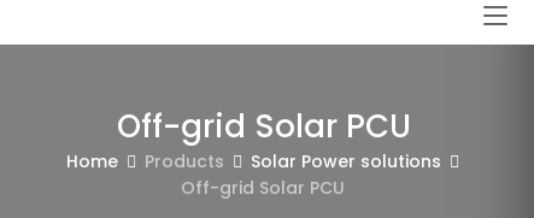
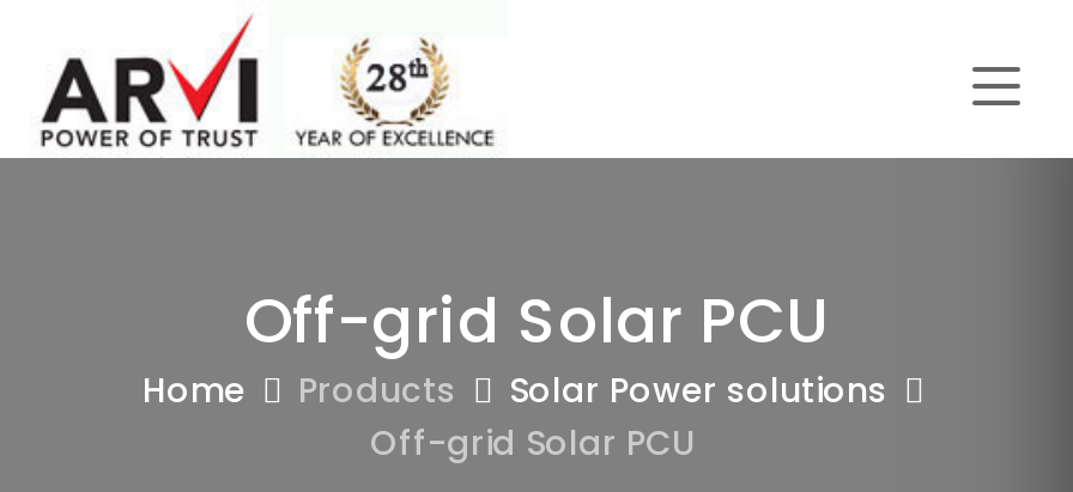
+ [image]

+ [image]
